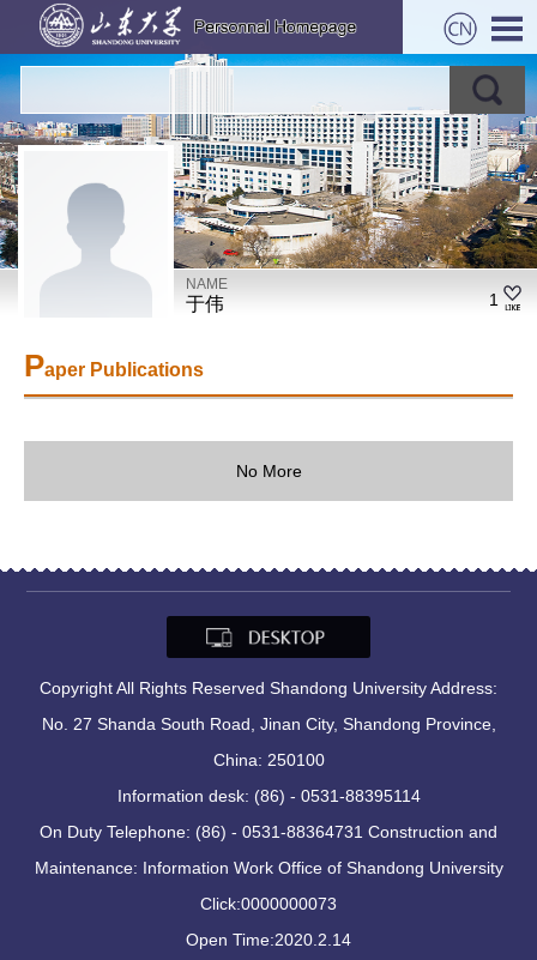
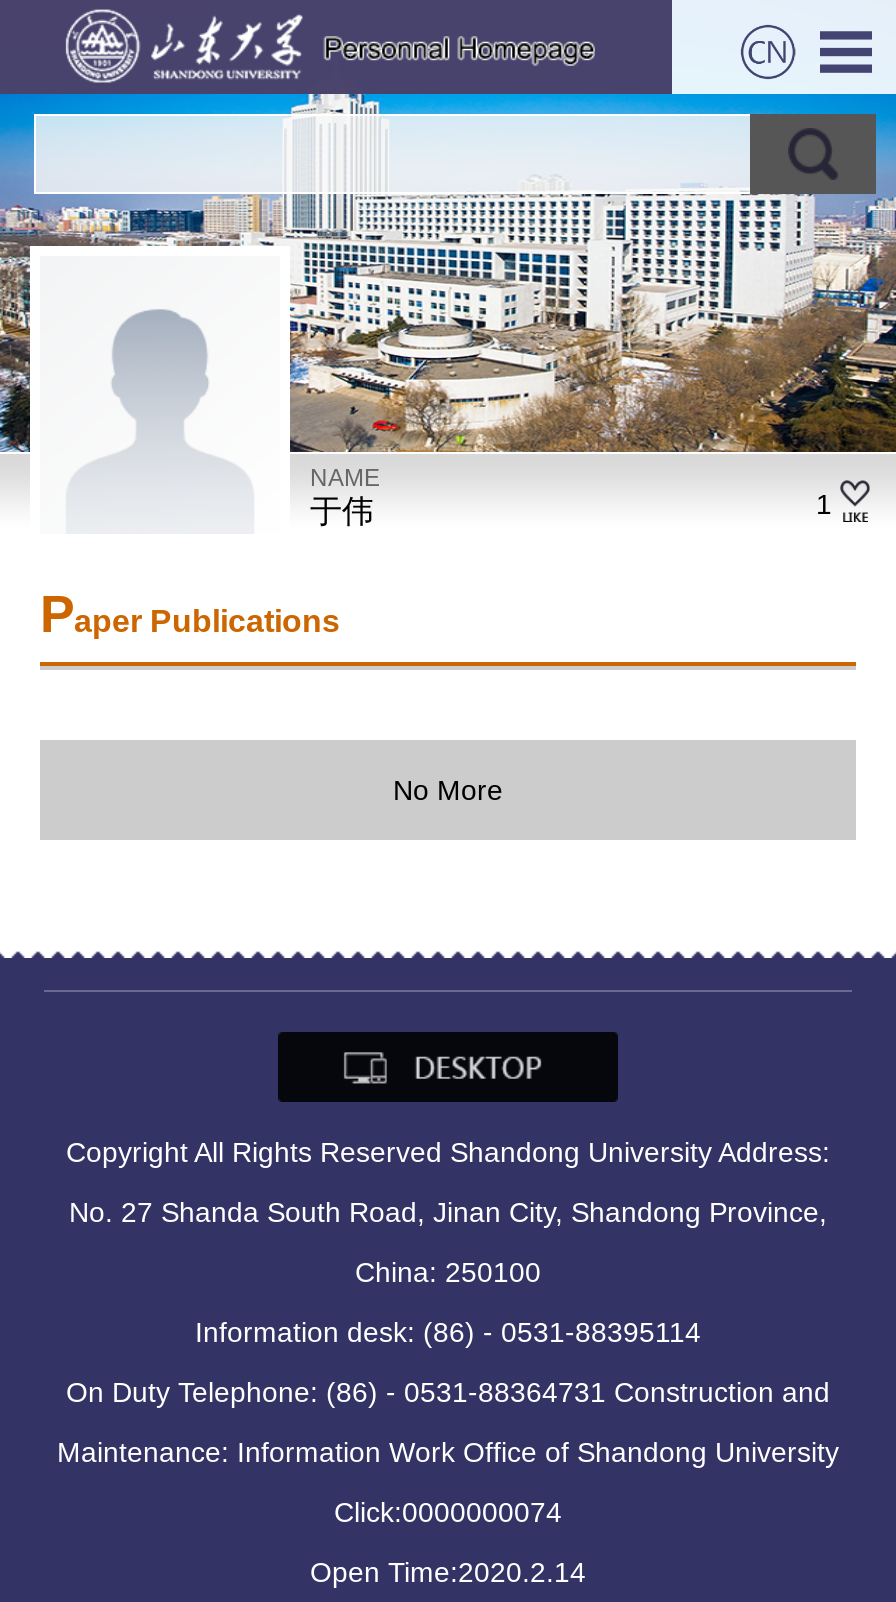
- Click:0000000073
+ Click:0000000074
